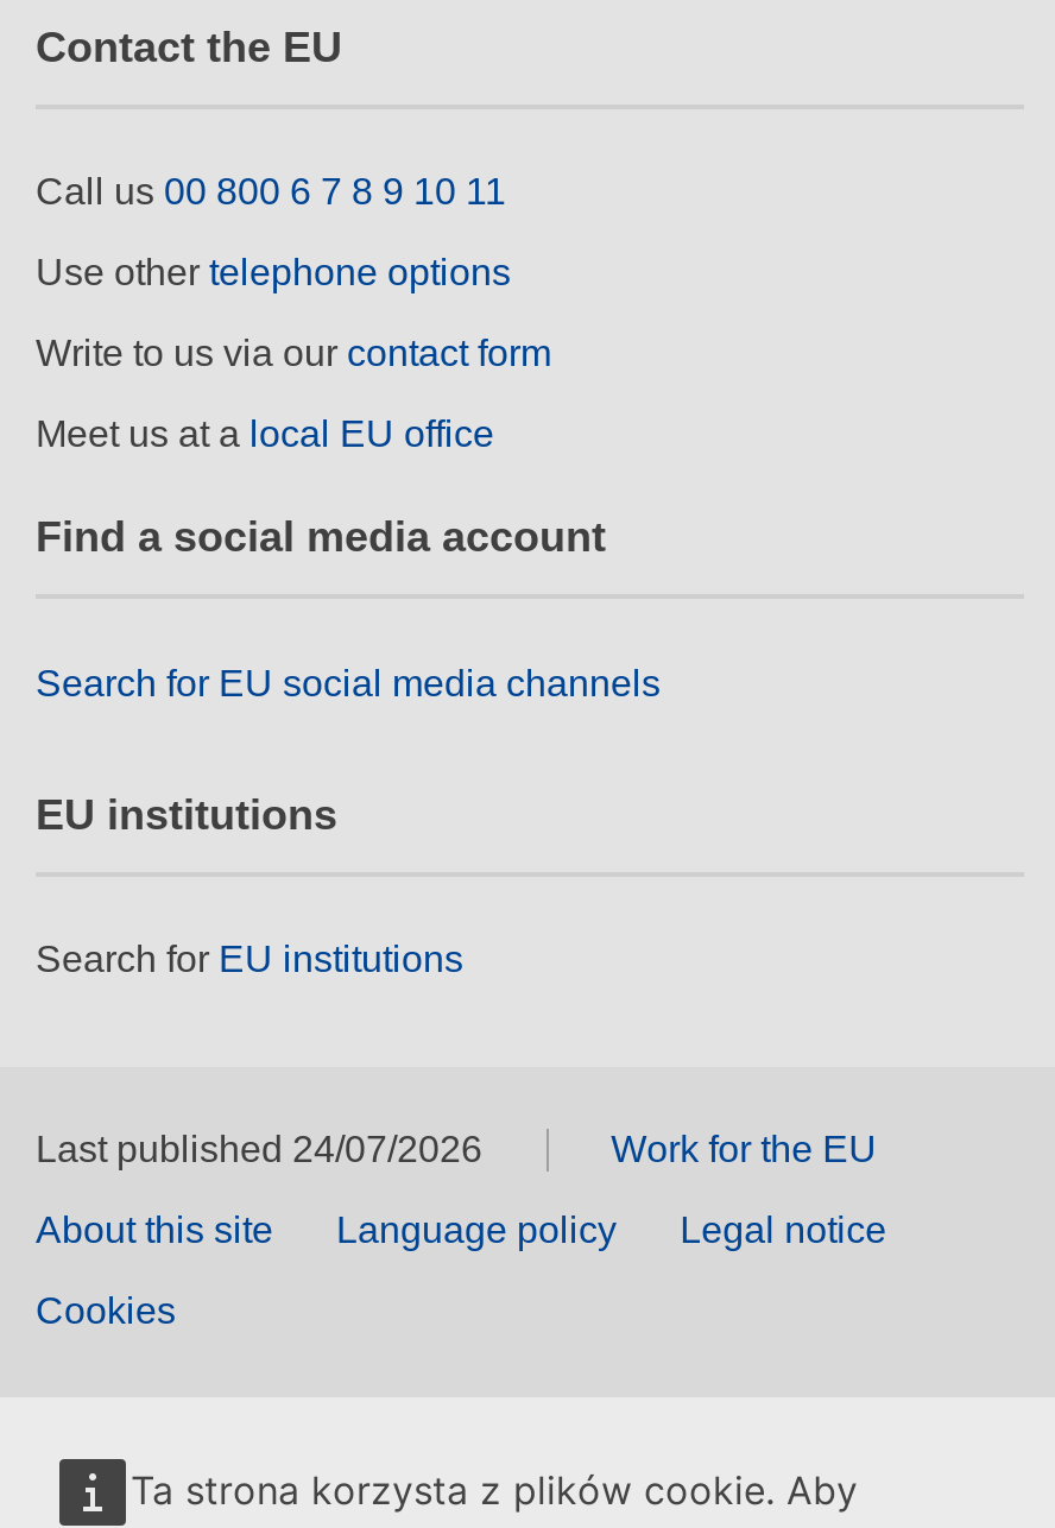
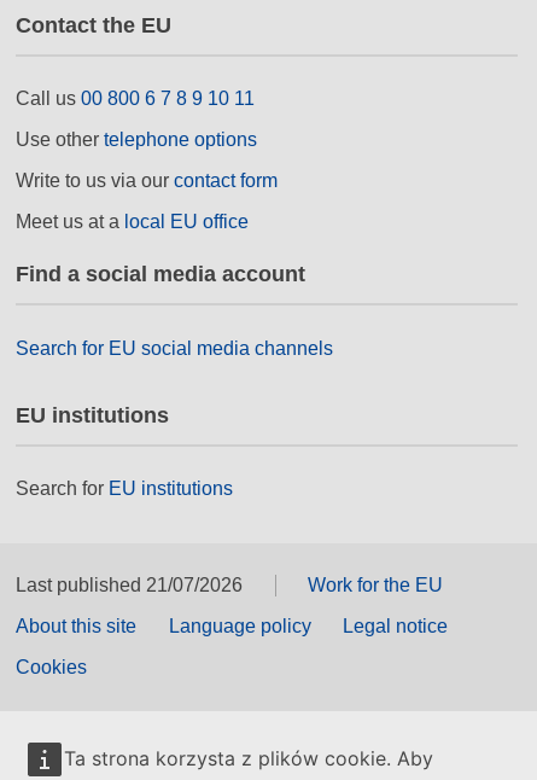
- Last published 24/07/2026
+ Last published 21/07/2026
